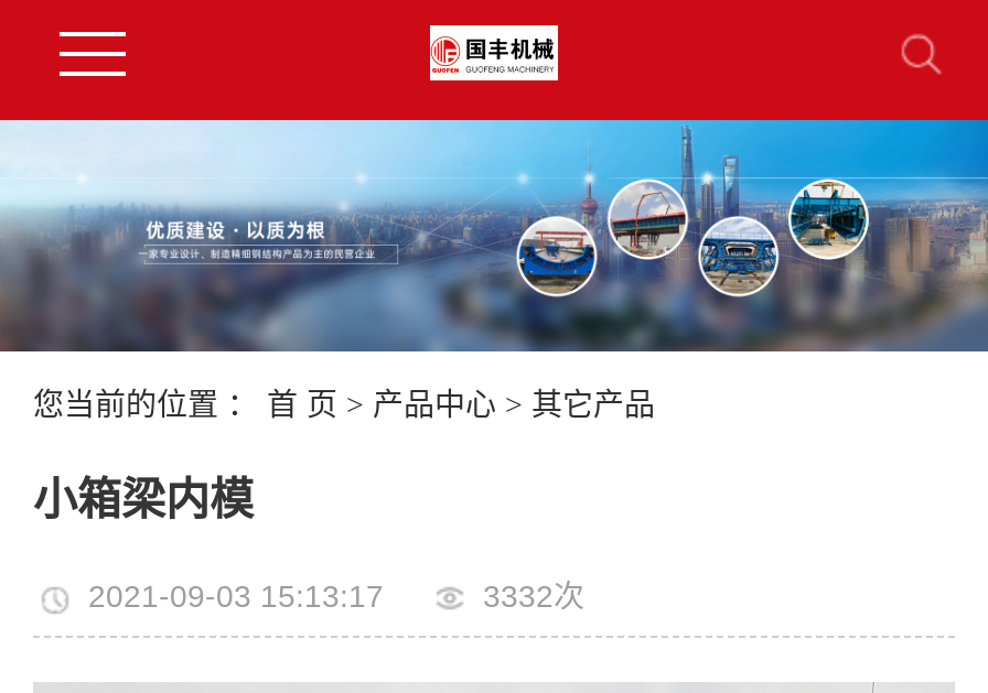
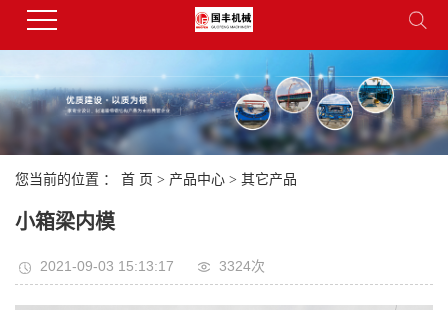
- 3332次
+ 3324次
